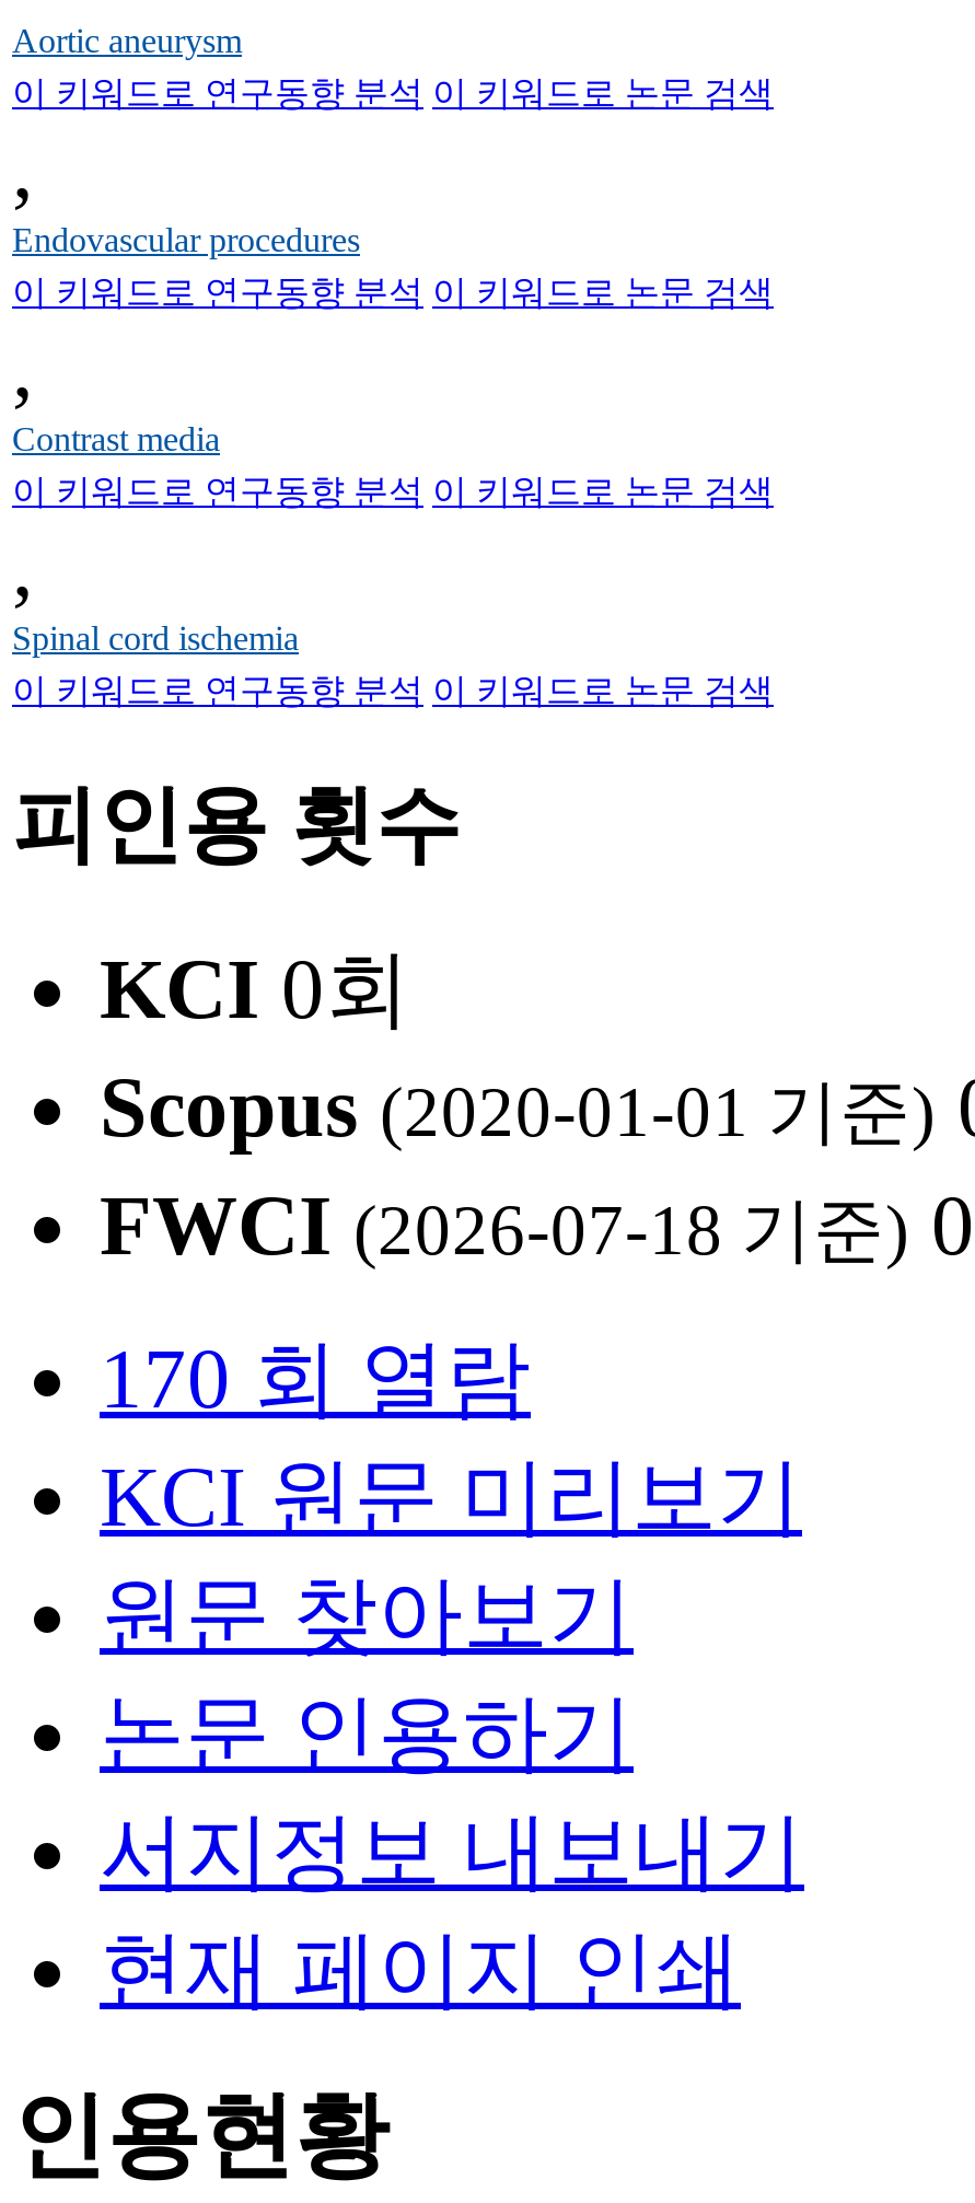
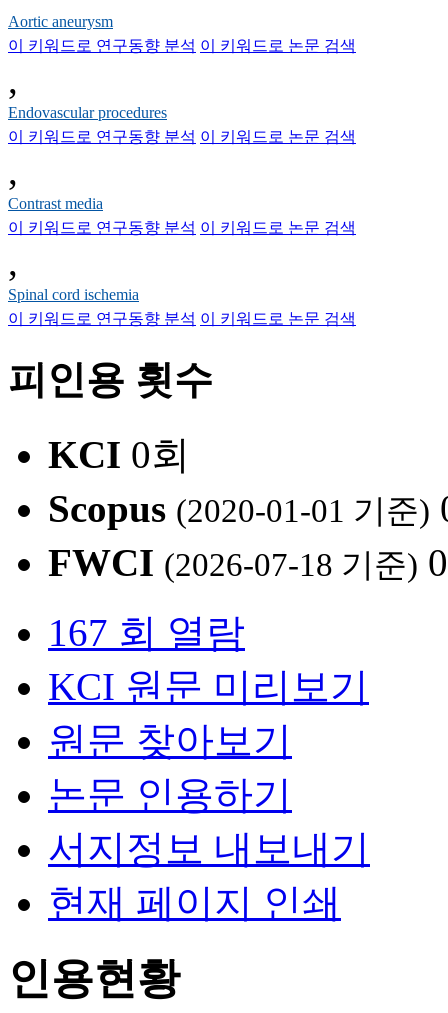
- 170 회 열람
+ 167 회 열람
